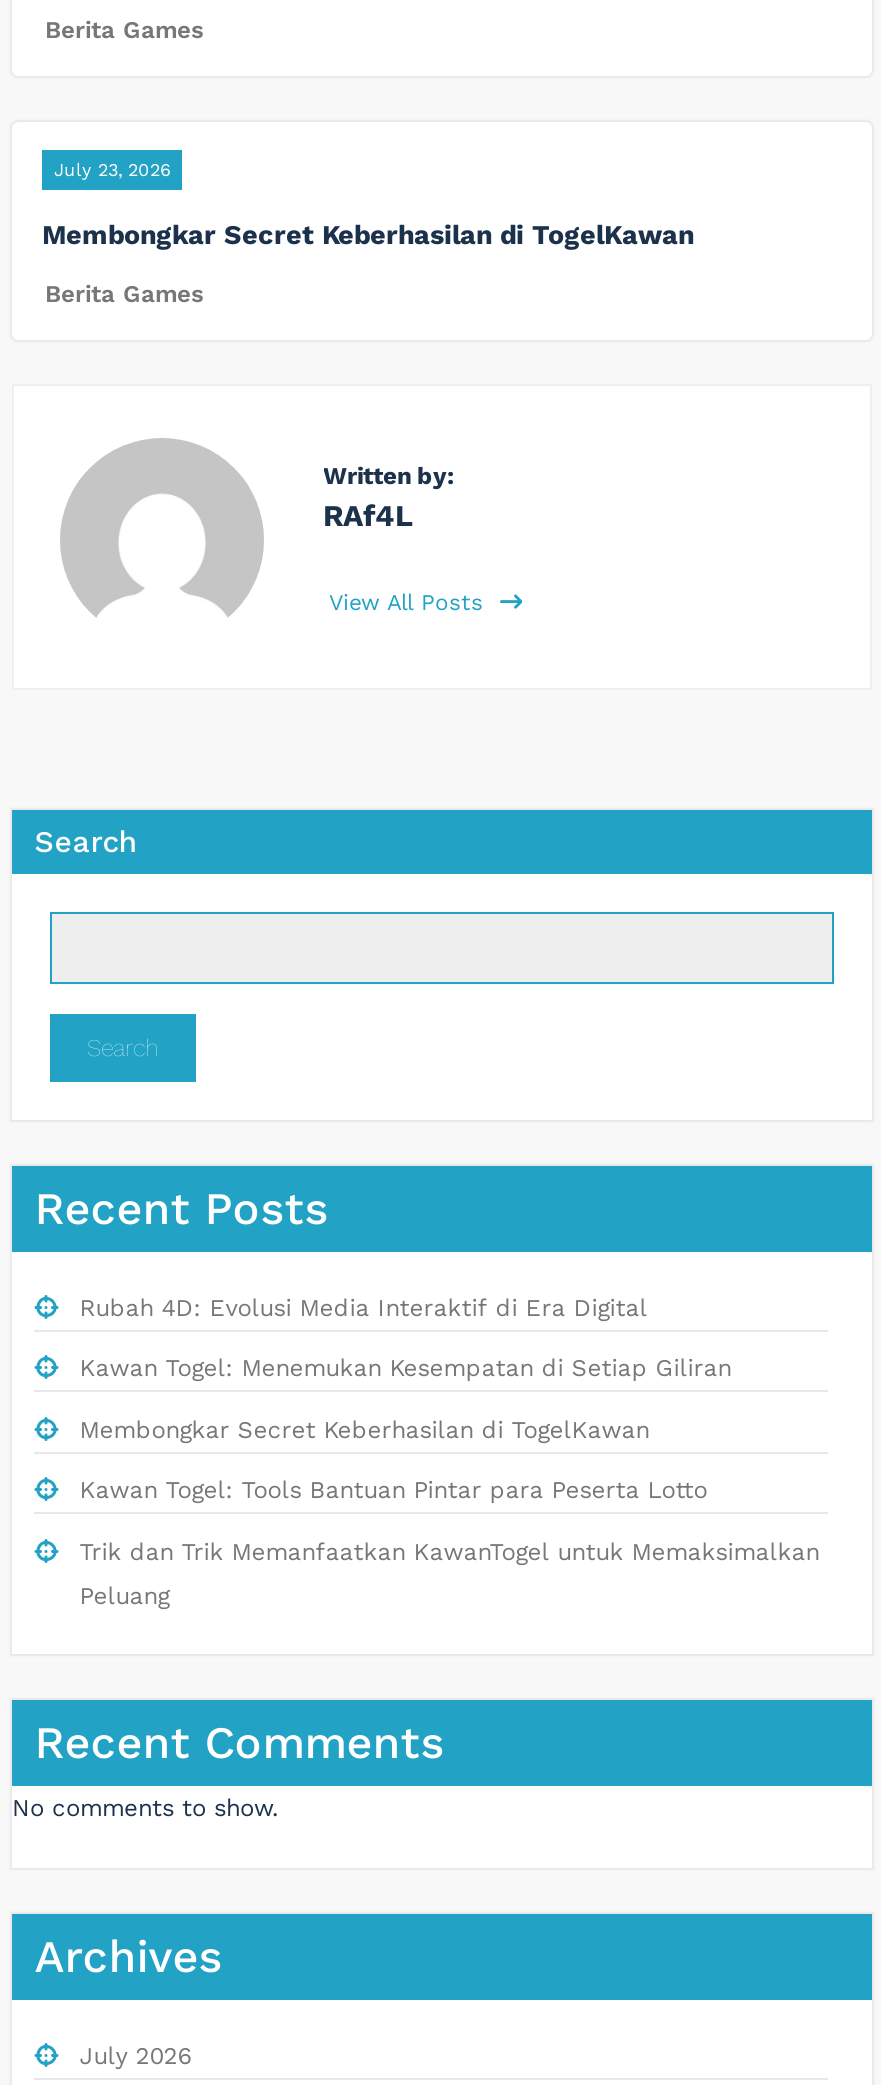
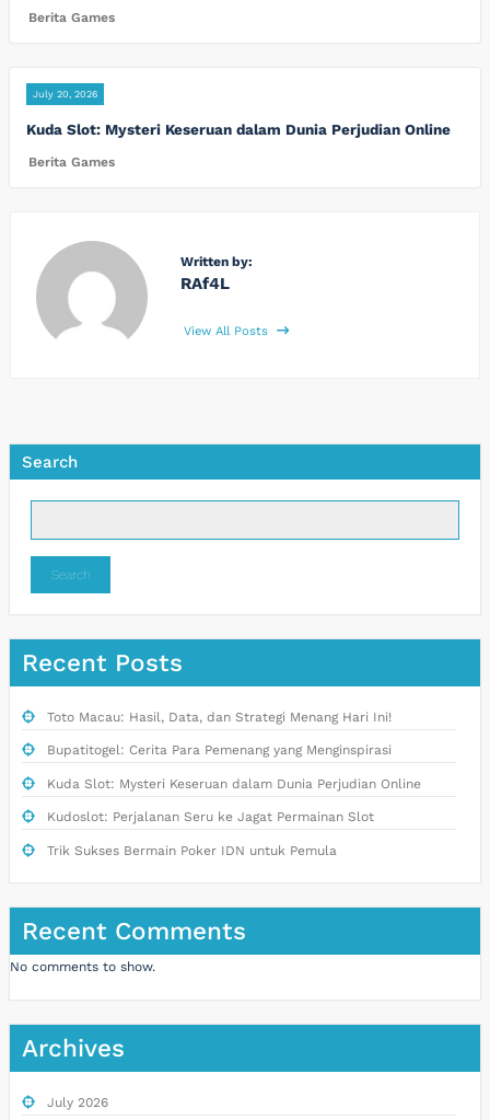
- July 23, 2026
+ July 20, 2026

- Membongkar Secret Keberhasilan di TogelKawan
+ Kuda Slot: Mysteri Keseruan dalam Dunia Perjudian Online

- Rubah 4D: Evolusi Media Interaktif di Era Digital
- Kawan Togel: Menemukan Kesempatan di Setiap Giliran
- Membongkar Secret Keberhasilan di TogelKawan
- Kawan Togel: Tools Bantuan Pintar para Peserta Lotto
- Trik dan Trik Memanfaatkan KawanTogel untuk Memaksimalkan
- Peluang
+ Toto Macau: Hasil, Data, dan Strategi Menang Hari Ini!
+ Bupatitogel: Cerita Para Pemenang yang Menginspirasi
+ Kuda Slot: Mysteri Keseruan dalam Dunia Perjudian Online
+ Kudoslot: Perjalanan Seru ke Jagat Permainan Slot
+ Trik Sukses Bermain Poker IDN untuk Pemula
